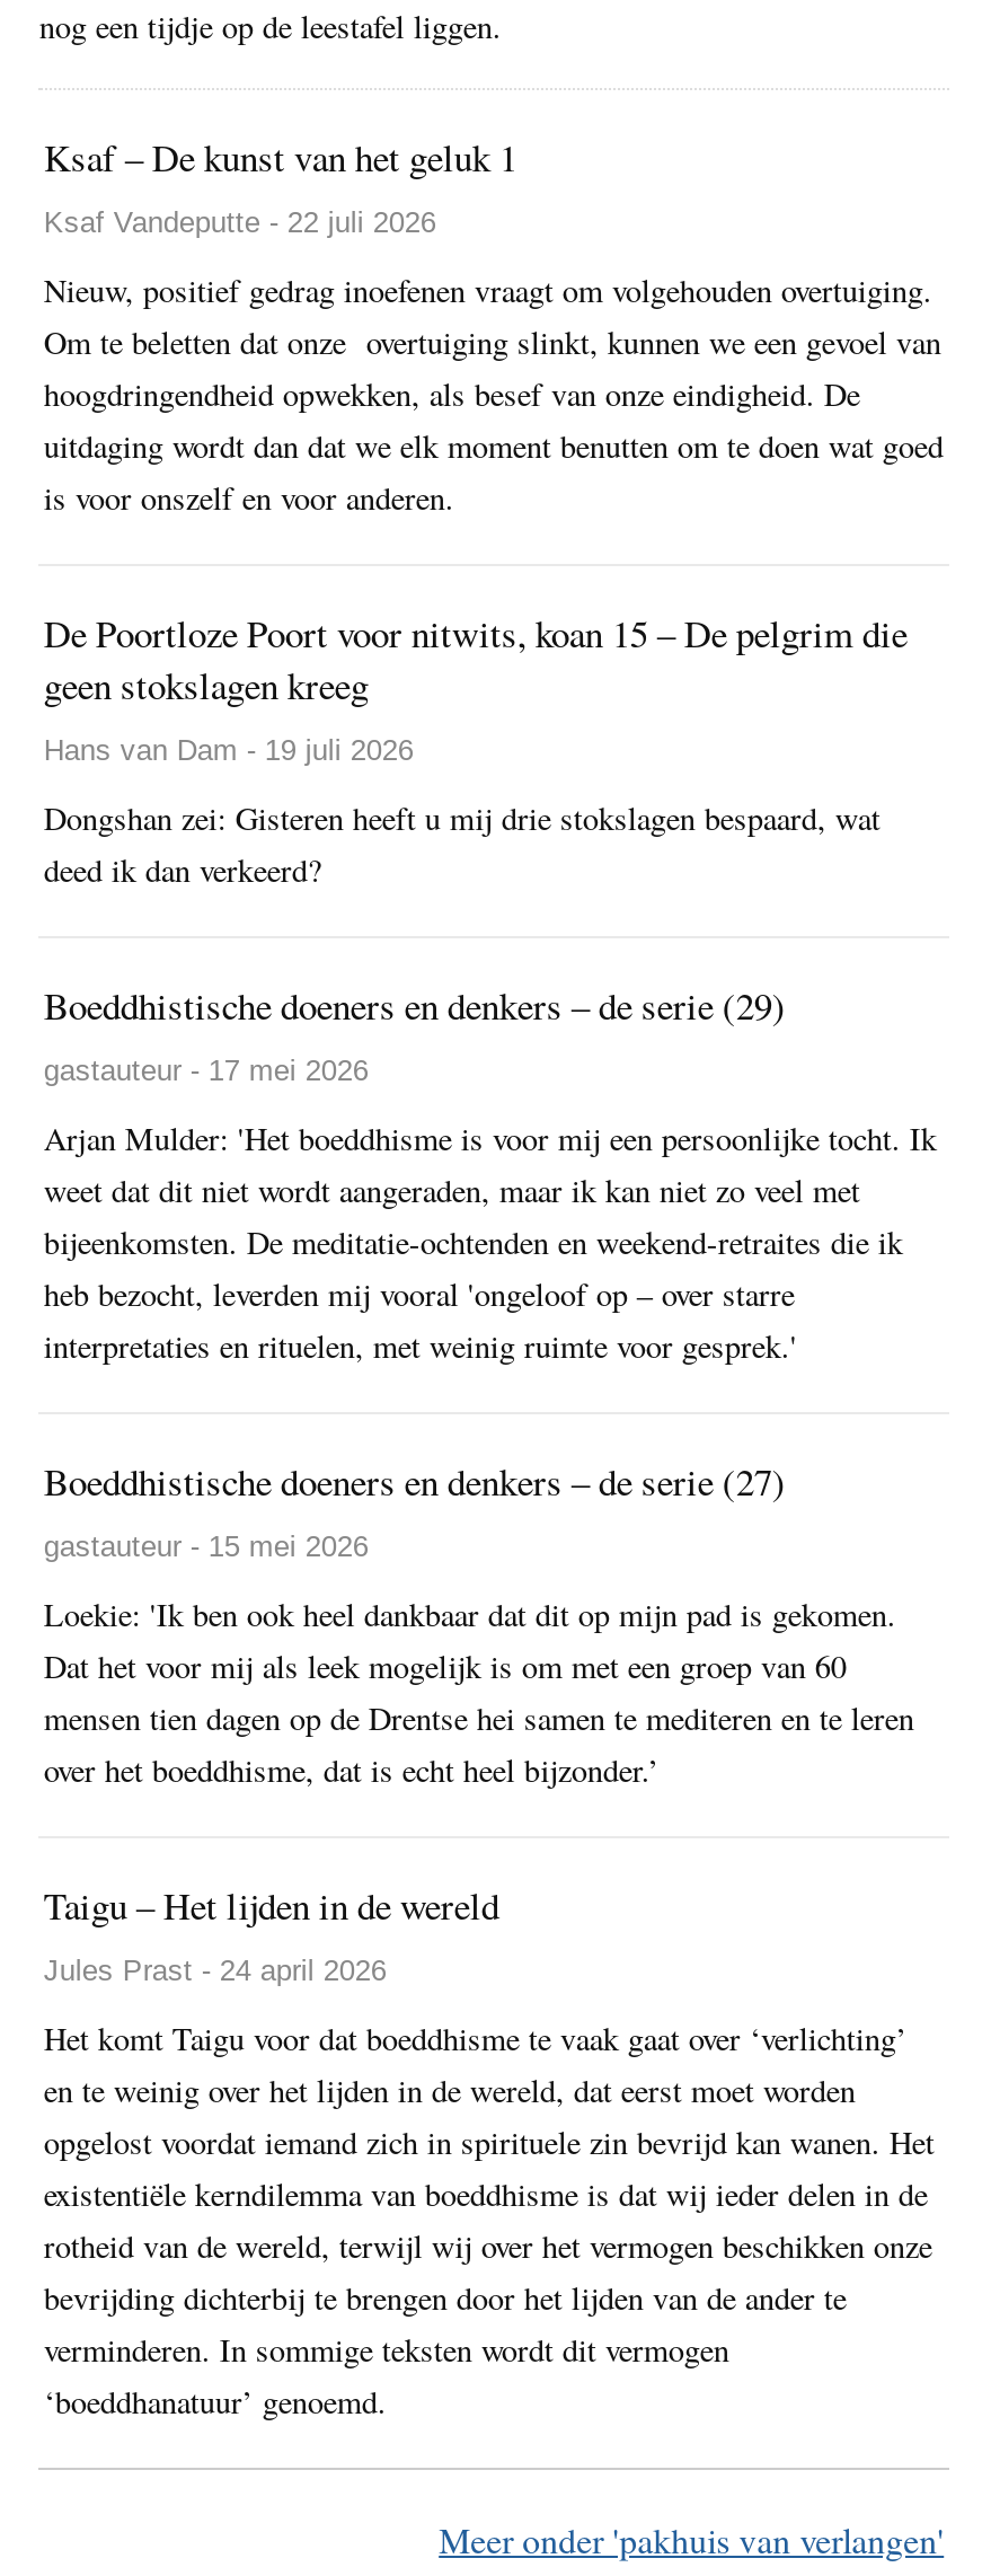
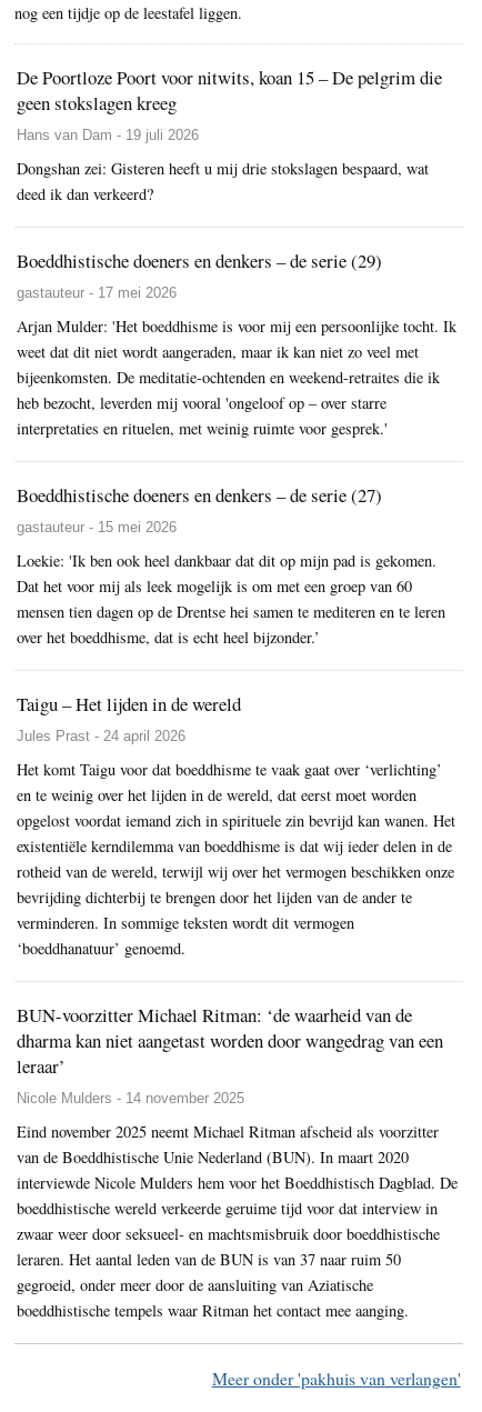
- Ksaf – De kunst van het geluk 1
- Ksaf Vandeputte - 22 juli 2026
- Nieuw, positief gedrag inoefenen vraagt om volgehouden overtuiging.
- Om te beletten dat onze overtuiging slinkt, kunnen we een gevoel van
- hoogdringendheid opwekken, als besef van onze eindigheid. De
- uitdaging wordt dan dat we elk moment benutten om te doen wat goed
- is voor onszelf en voor anderen.

moved up: De Poortloze Poort voor nitwits, koan 15 – De pelgrim die | geen stokslagen kreeg | Hans van Dam - 19 juli 2026 | ... | verminderen. In sommige teksten wordt dit vermogen | ‘boeddhanatuur’ genoemd.

+ BUN-voorzitter Michael Ritman: ‘de waarheid van de
+ dharma kan niet aangetast worden door wangedrag van een
+ leraar’
+ Nicole Mulders - 14 november 2025
+ Eind november 2025 neemt Michael Ritman afscheid als voorzitter
+ van de Boeddhistische Unie Nederland (BUN). In maart 2020
+ interviewde Nicole Mulders hem voor het Boeddhistisch Dagblad. De
+ boeddhistische wereld verkeerde geruime tijd voor dat interview in
+ zwaar weer door seksueel- en machtsmisbruik door boeddhistische
+ leraren. Het aantal leden van de BUN is van 37 naar ruim 50
+ gegroeid, onder meer door de aansluiting van Aziatische
+ boeddhistische tempels waar Ritman het contact mee aanging.
